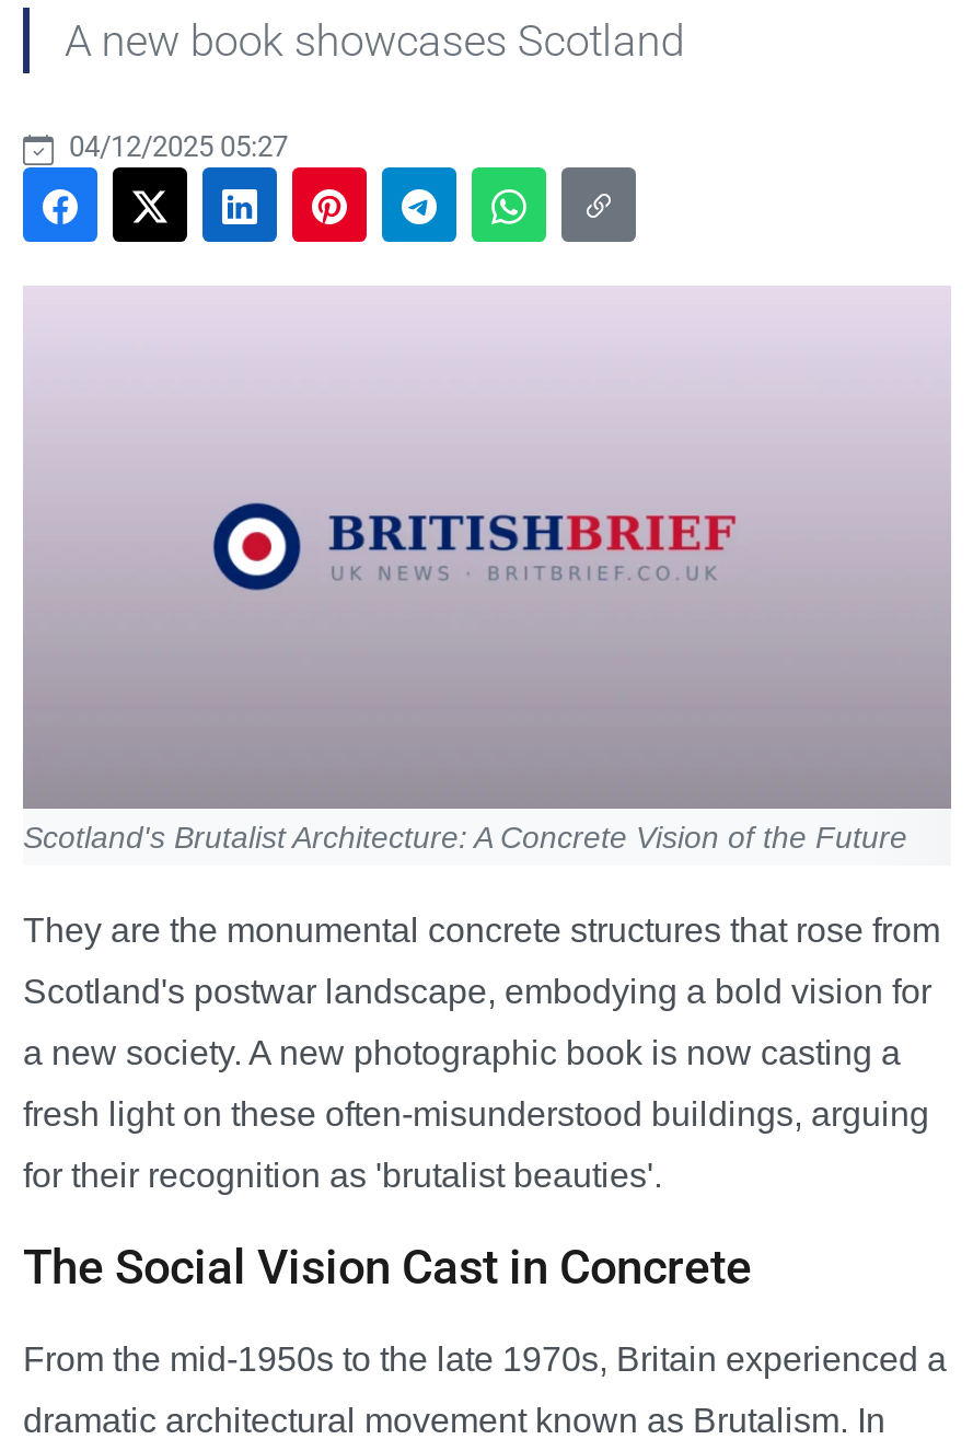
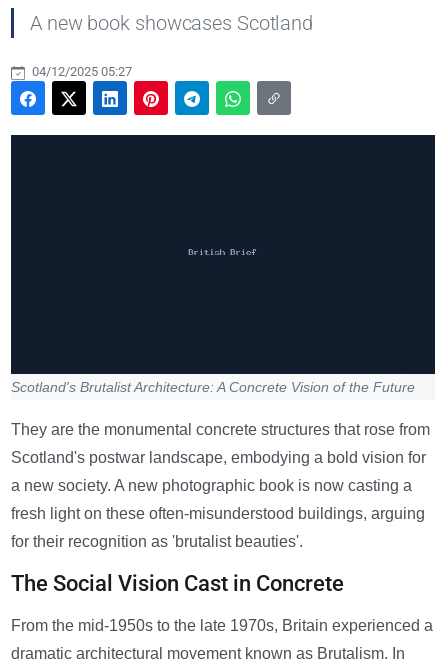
- [image]
